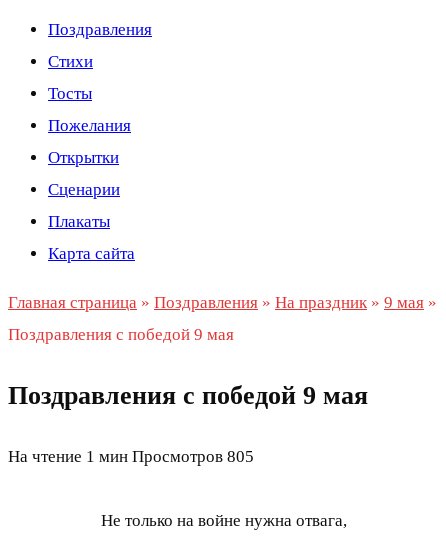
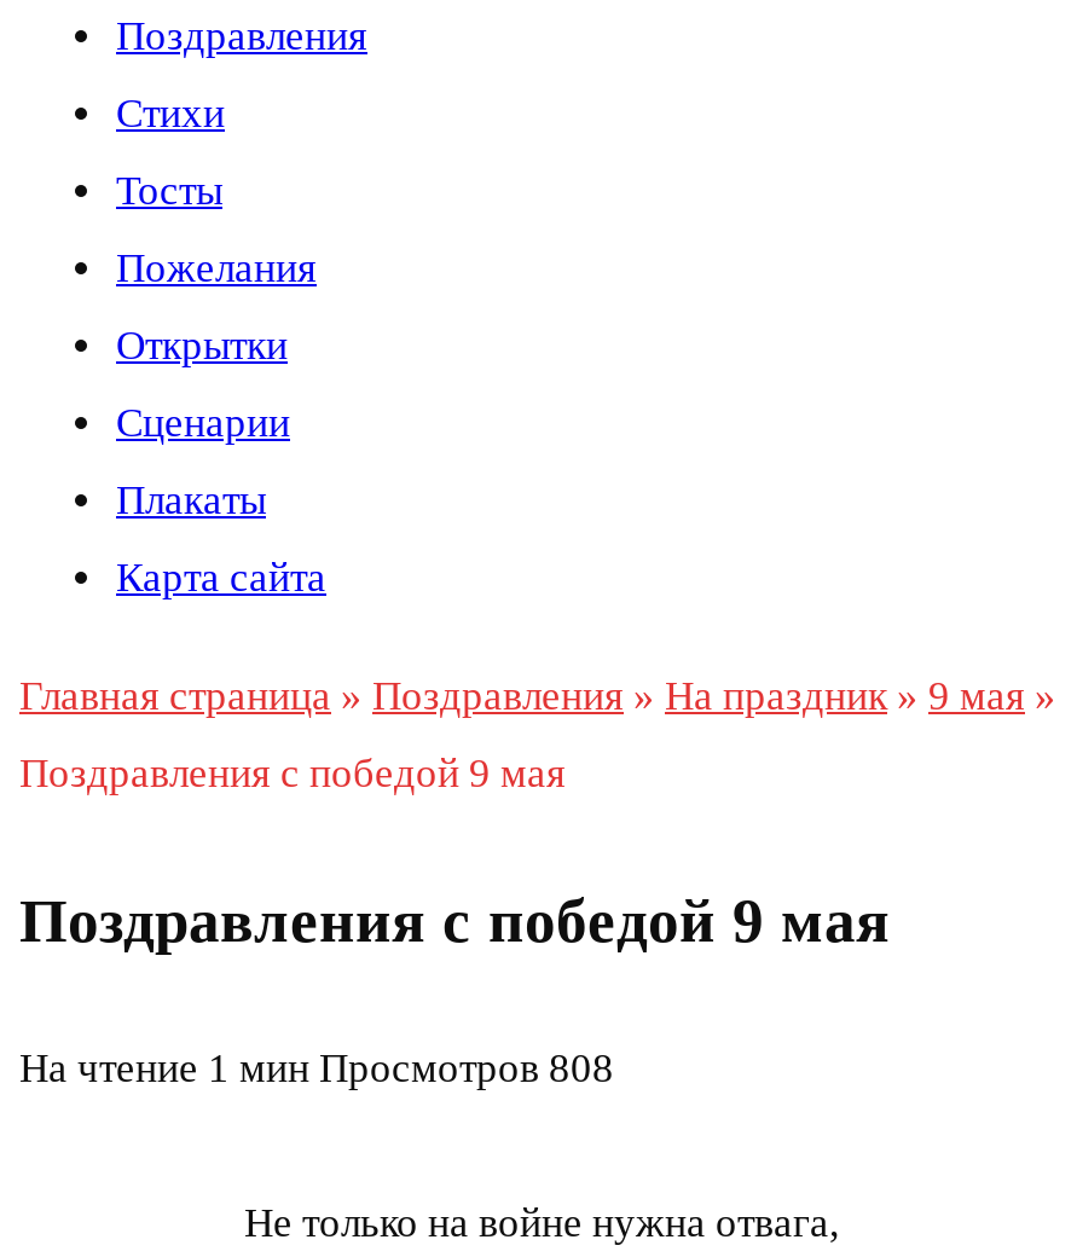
- На чтение 1 мин Просмотров 805
+ На чтение 1 мин Просмотров 808
